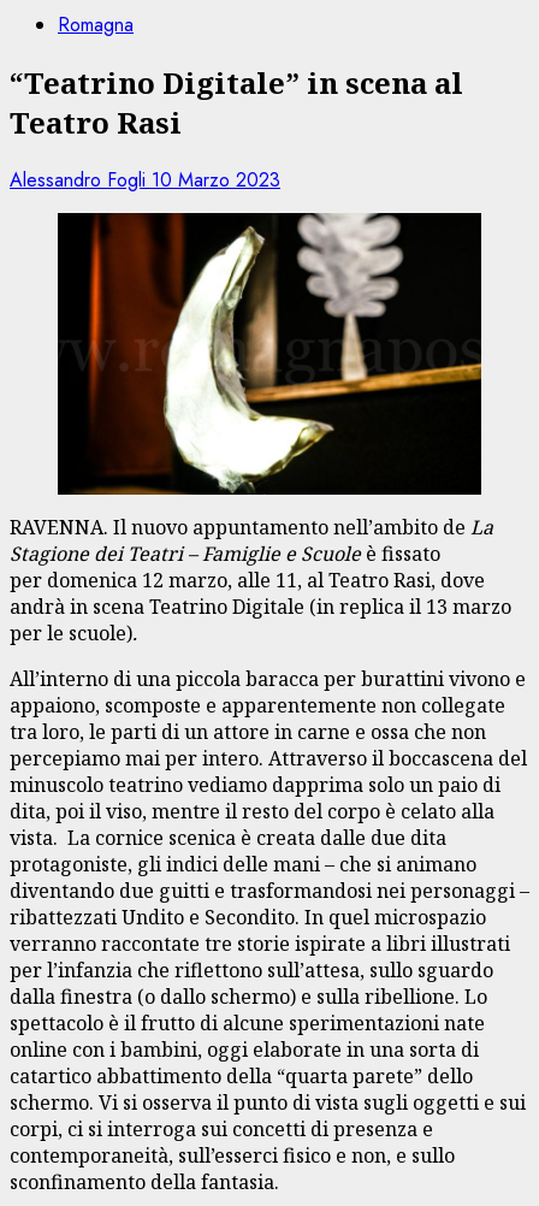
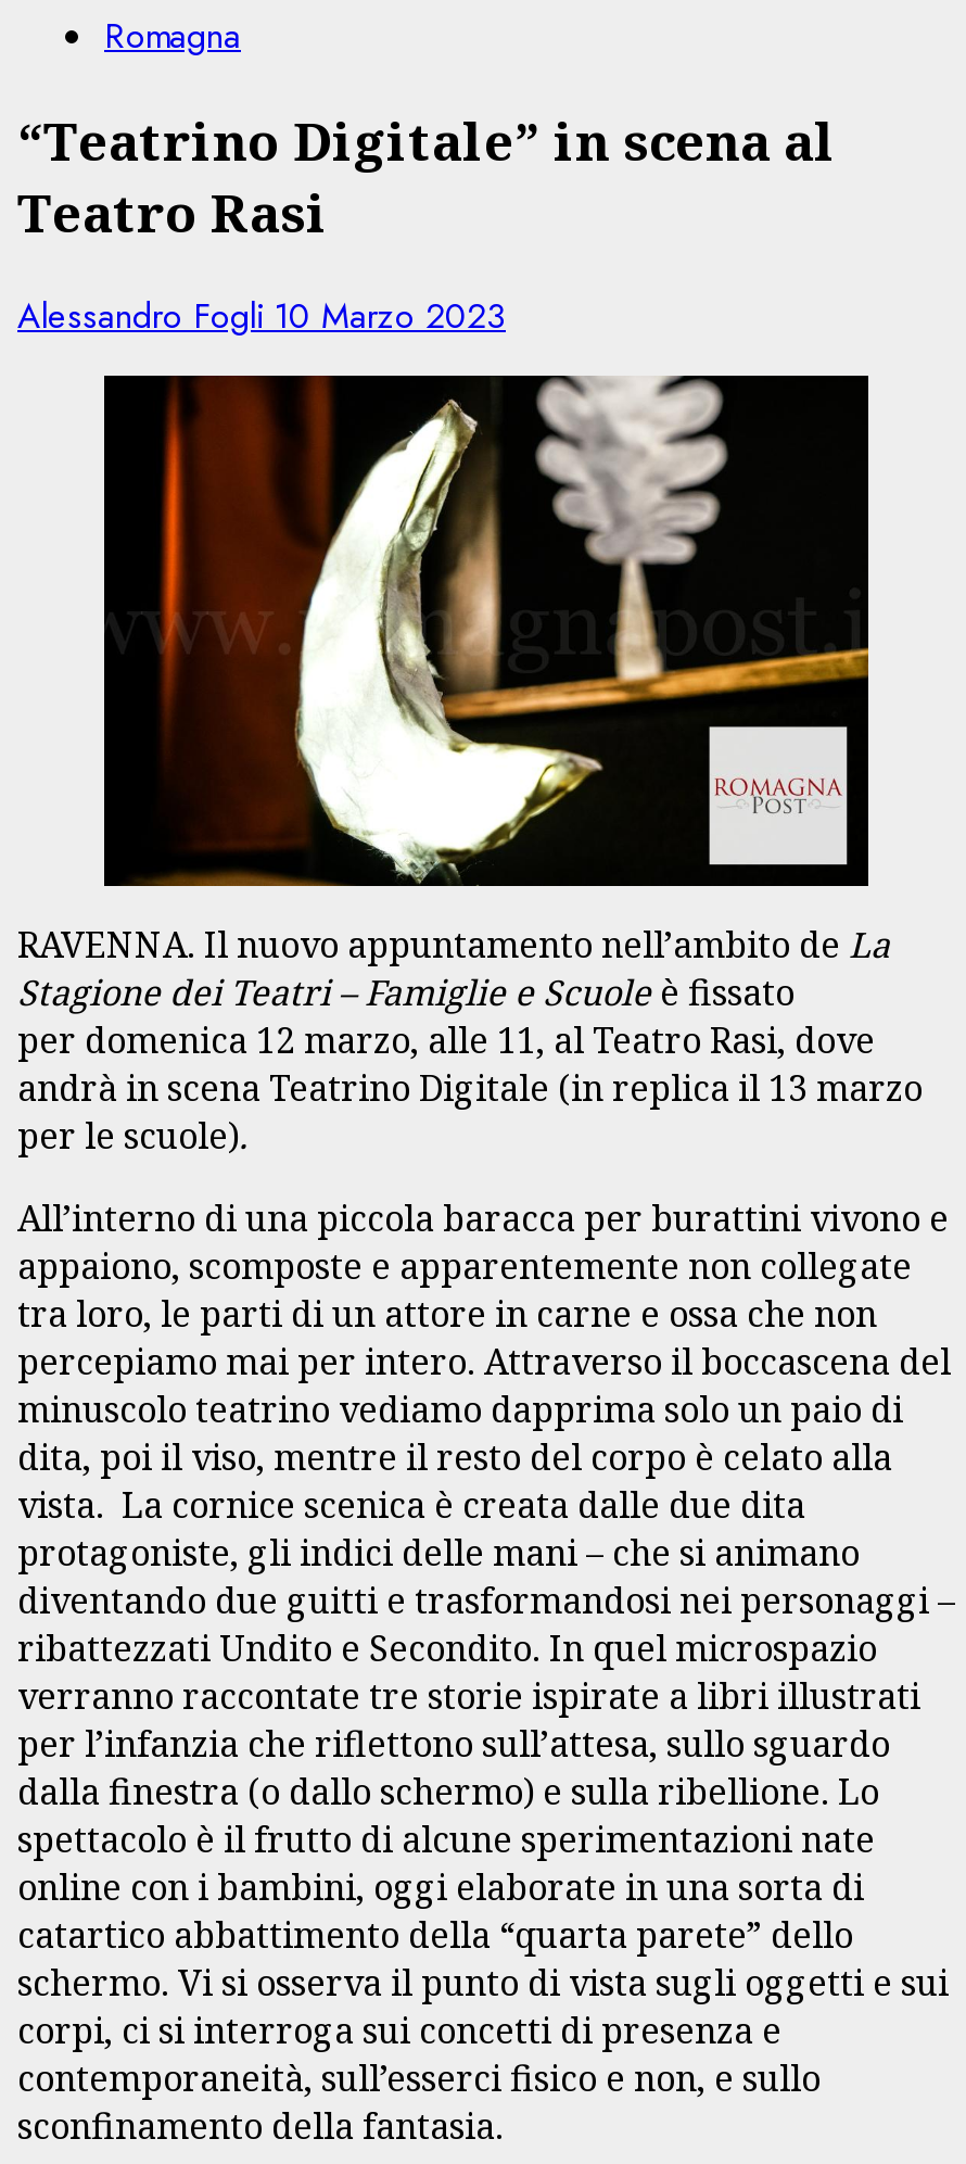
+ [image]
